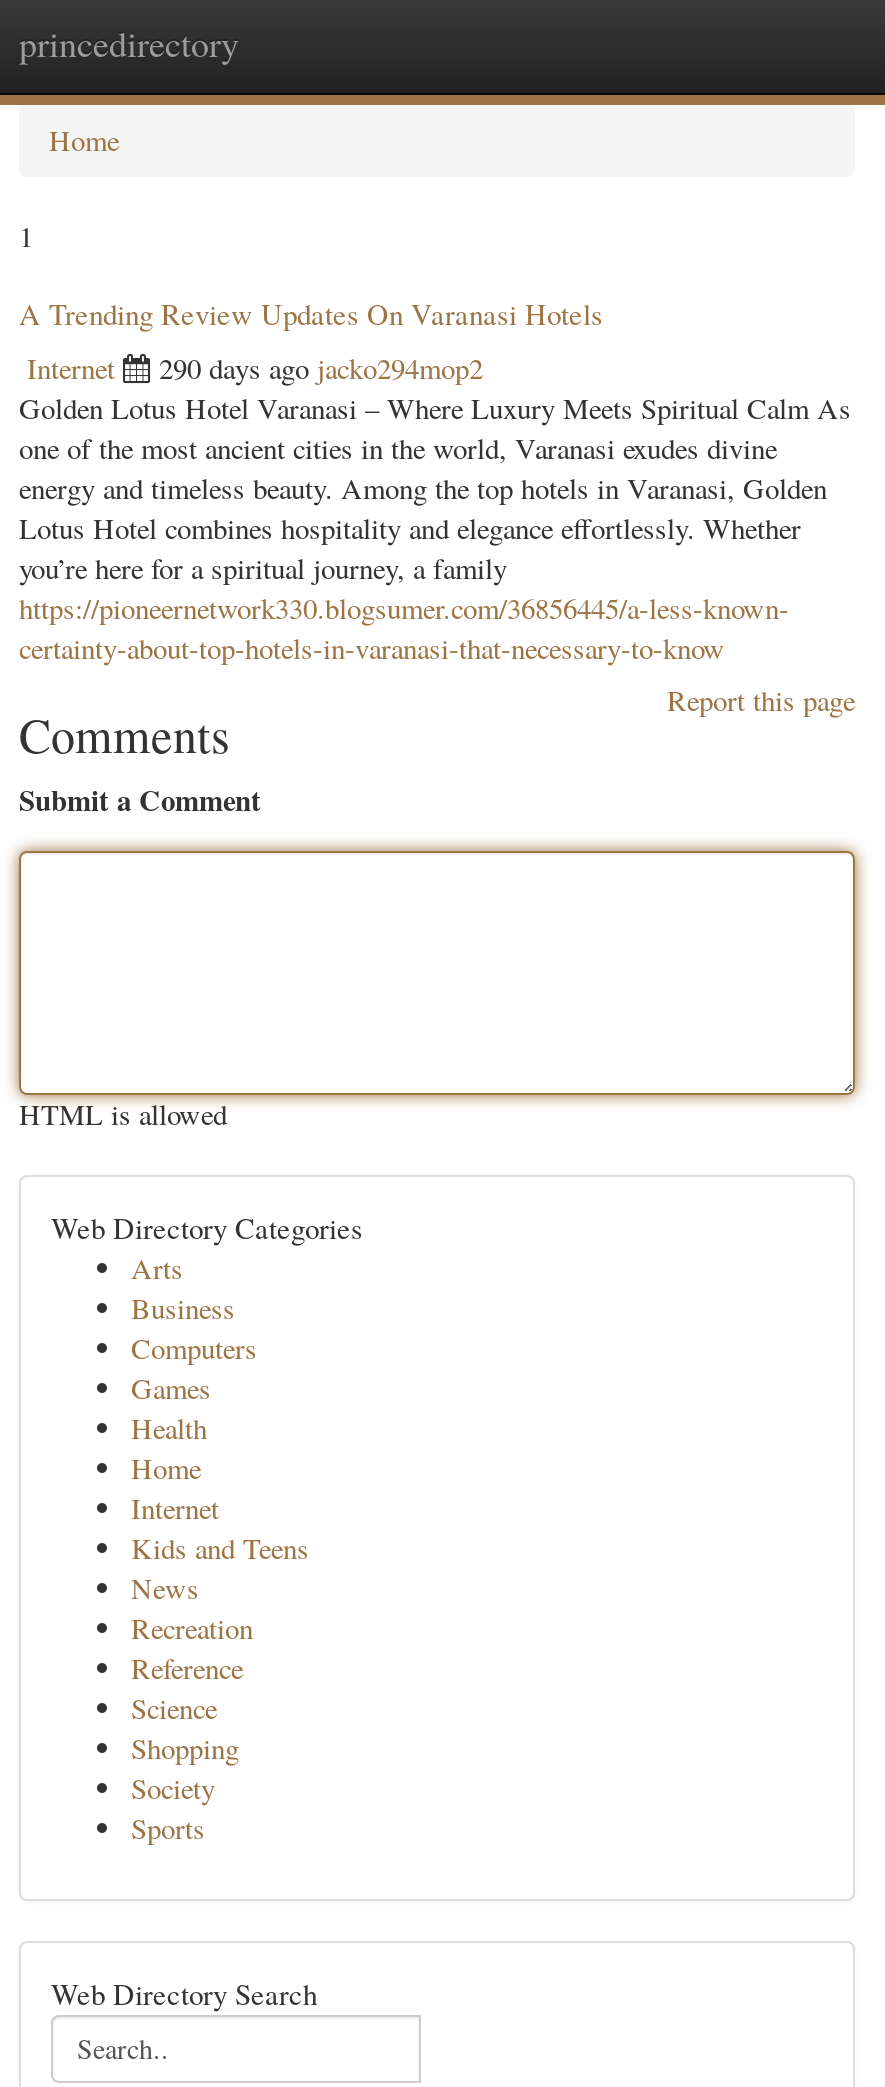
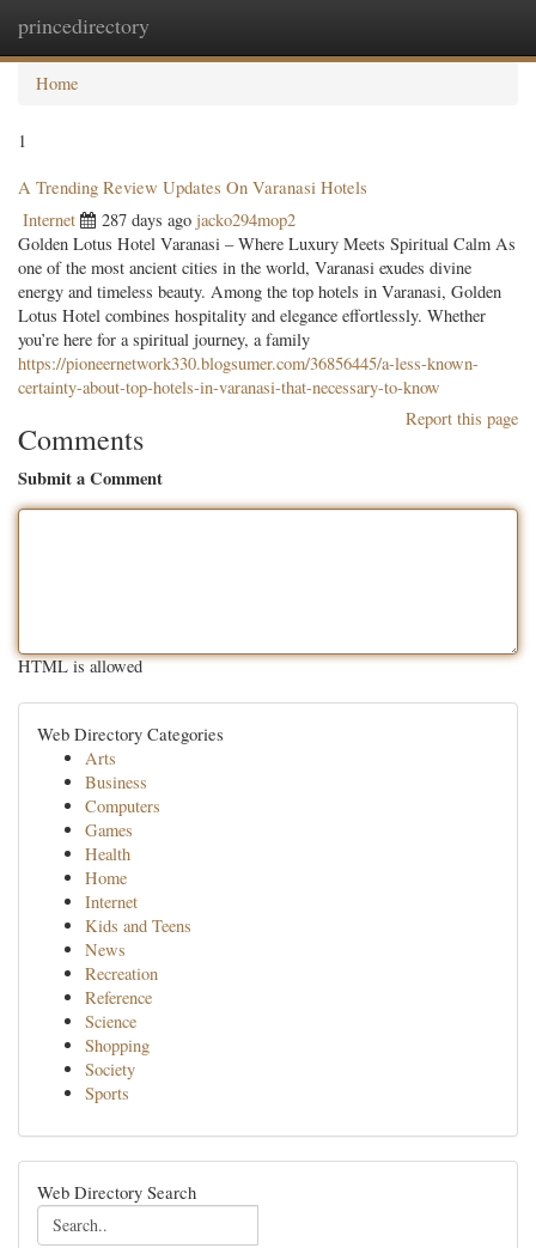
- 290 days ago jacko294mop2
+ 287 days ago jacko294mop2
